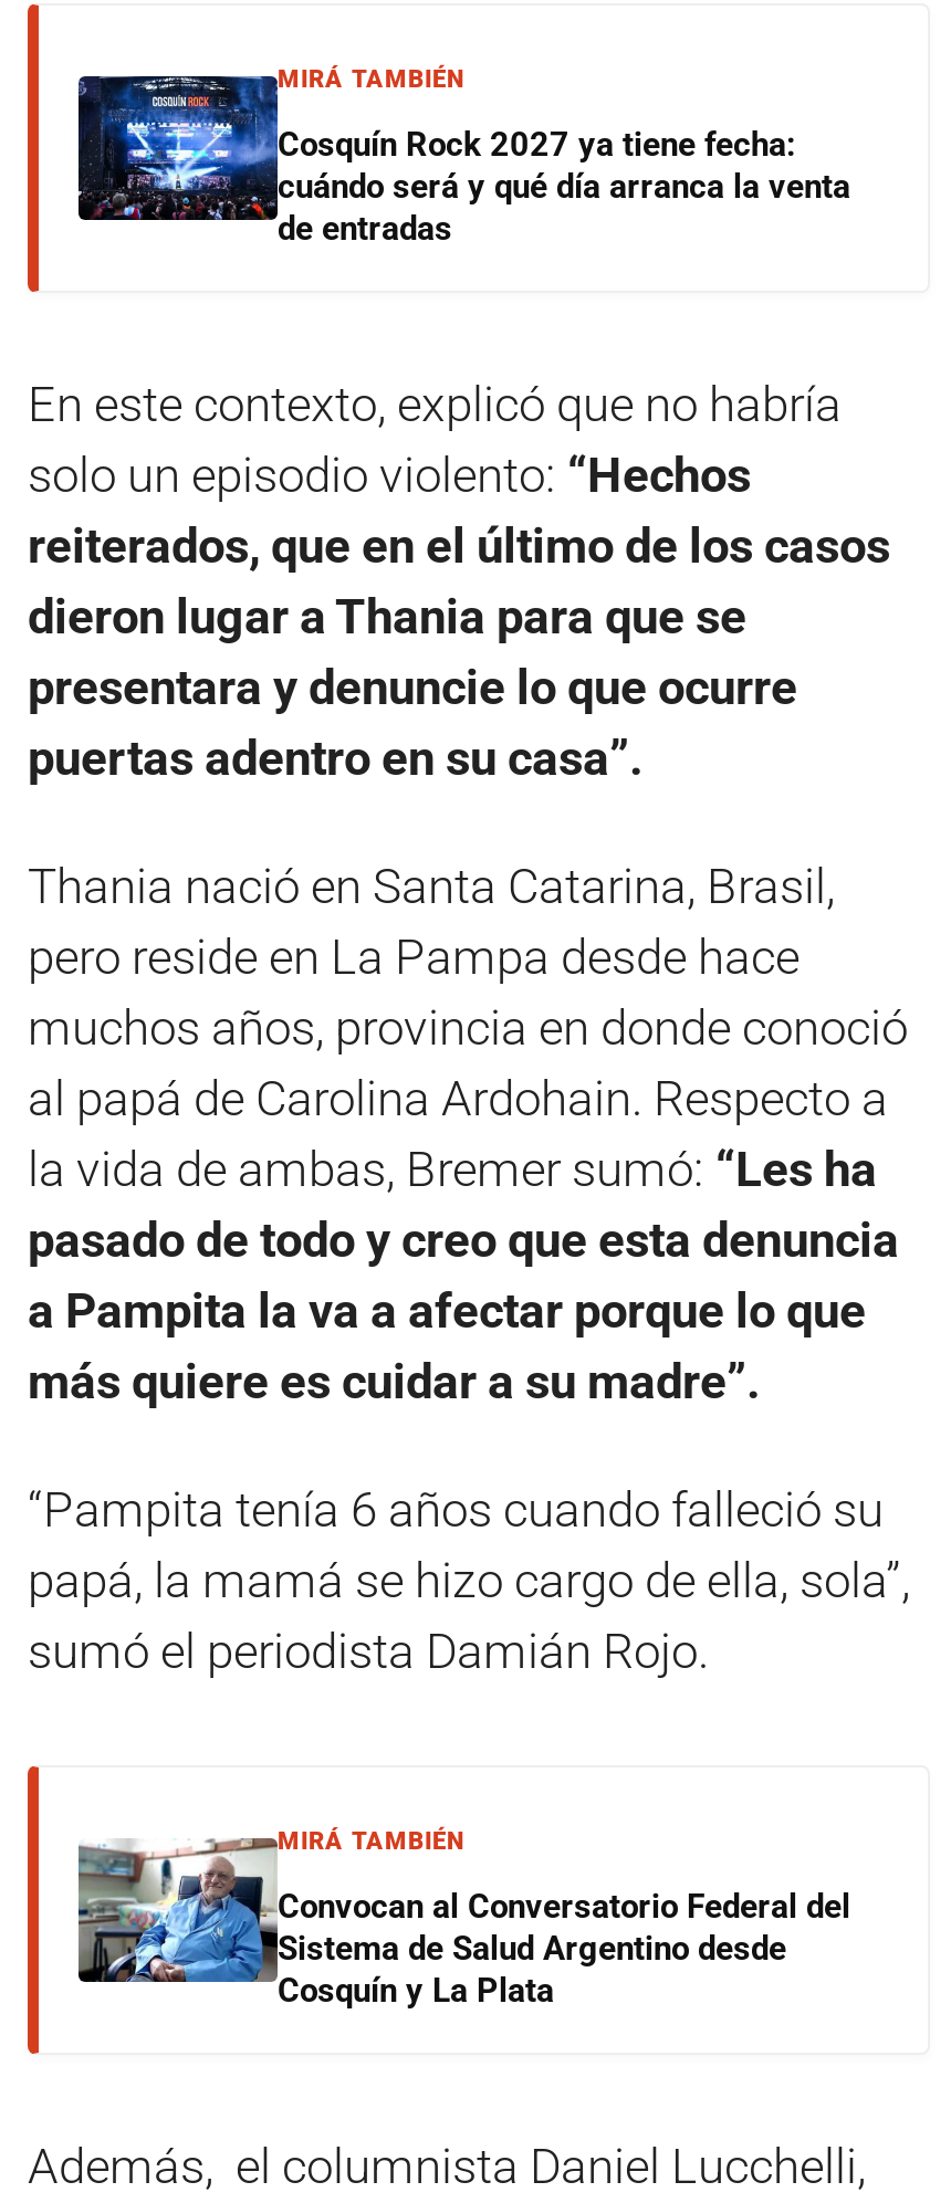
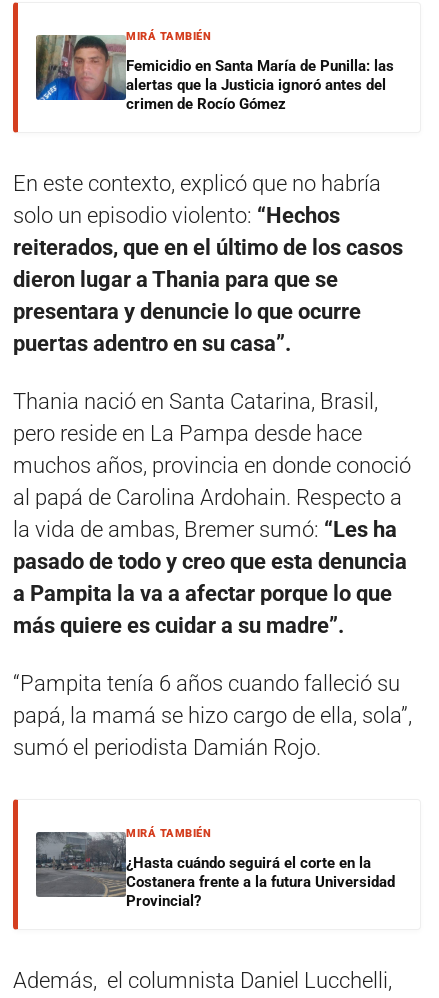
- [image]
- Cosquín Rock 2027 ya tiene fecha:
- cuándo será y qué día arranca la venta
- de entradas
+ [image]
+ Femicidio en Santa María de Punilla: las
+ alertas que la Justicia ignoró antes del
+ crimen de Rocío Gómez

- [image]
- Convocan al Conversatorio Federal del
- Sistema de Salud Argentino desde
- Cosquín y La Plata
+ [image]
+ ¿Hasta cuándo seguirá el corte en la
+ Costanera frente a la futura Universidad
+ Provincial?
